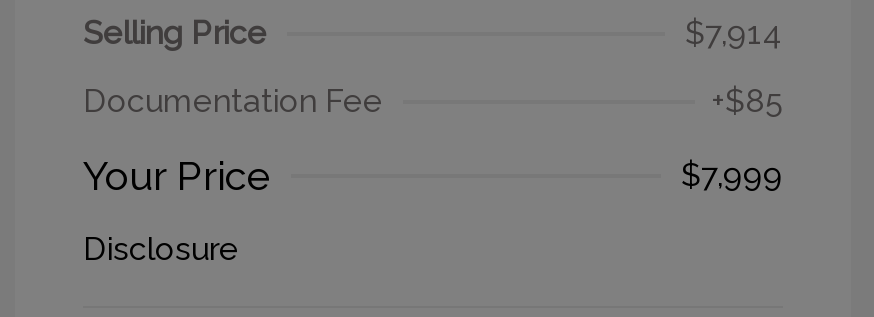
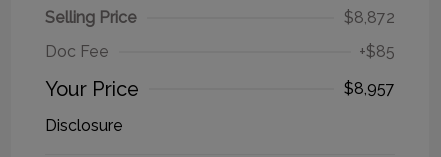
- $7,914
+ $8,872

- Documentation Fee
+ Doc Fee

- $7,999
+ $8,957
